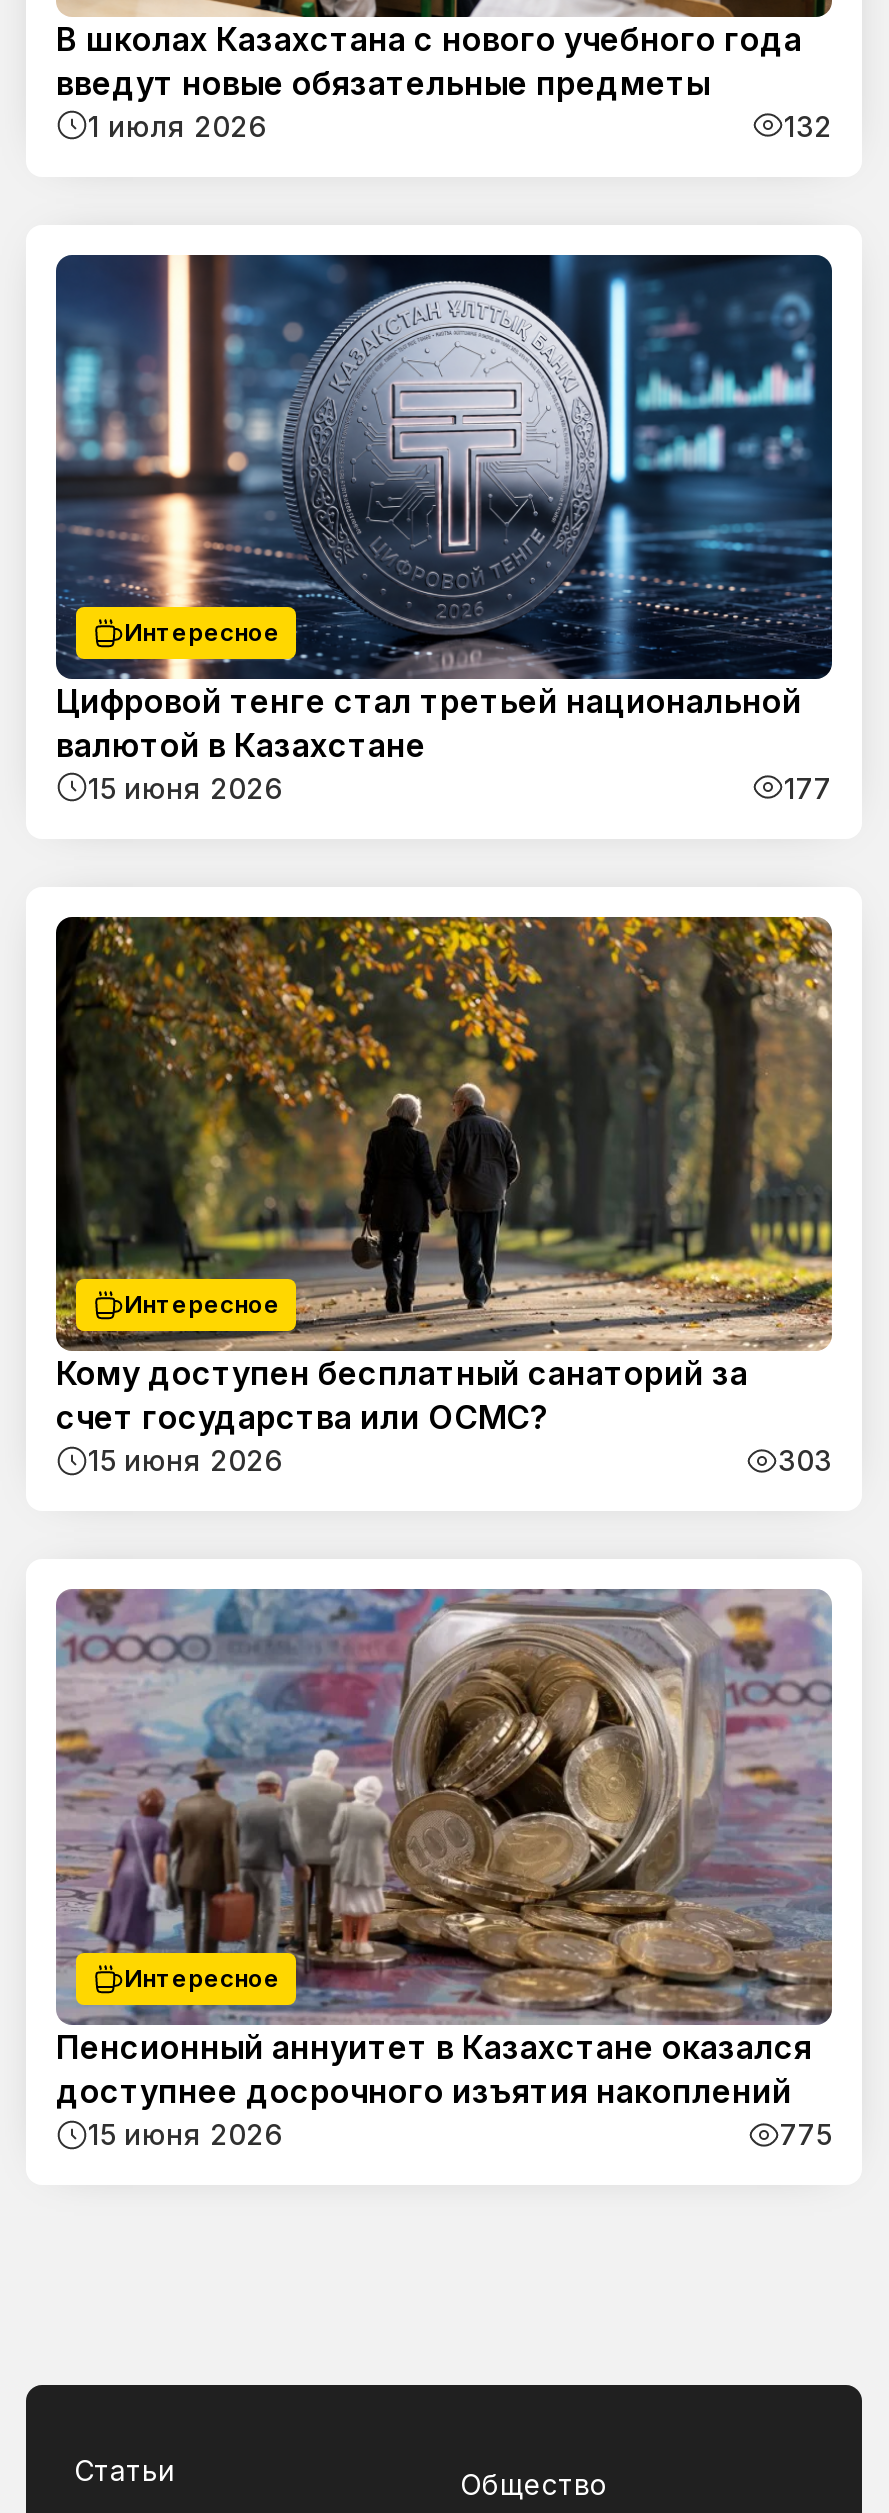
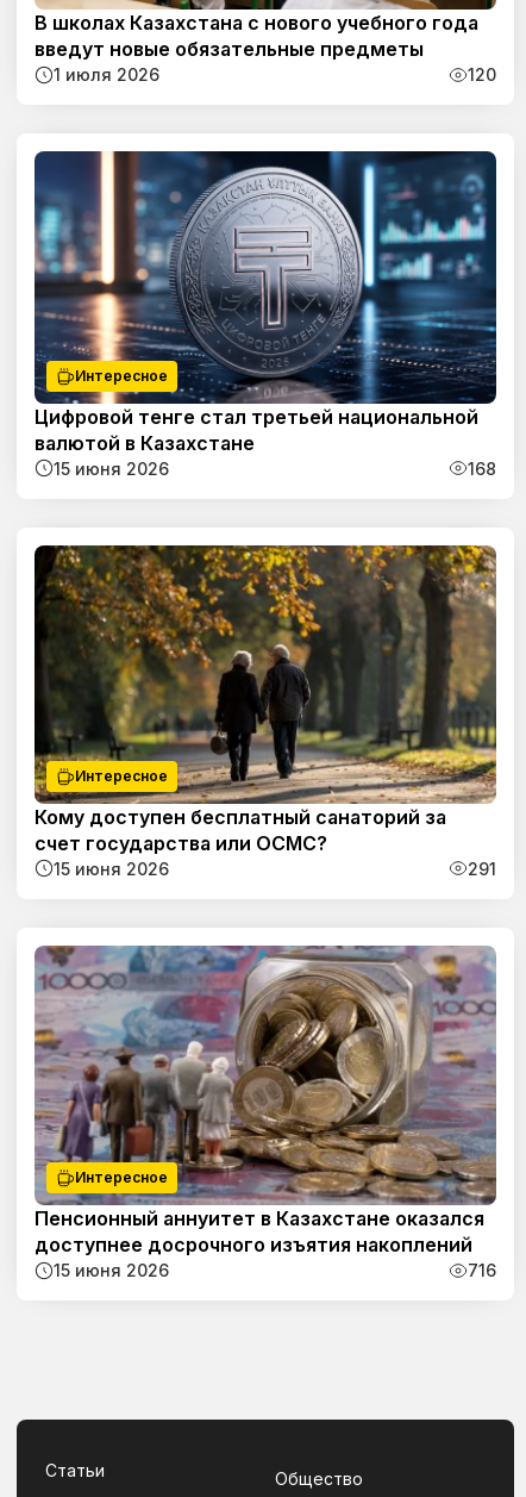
- 132
+ 120

- 177
+ 168

- 303
+ 291

- 775
+ 716
